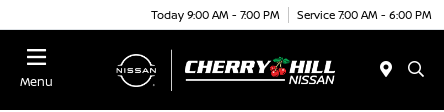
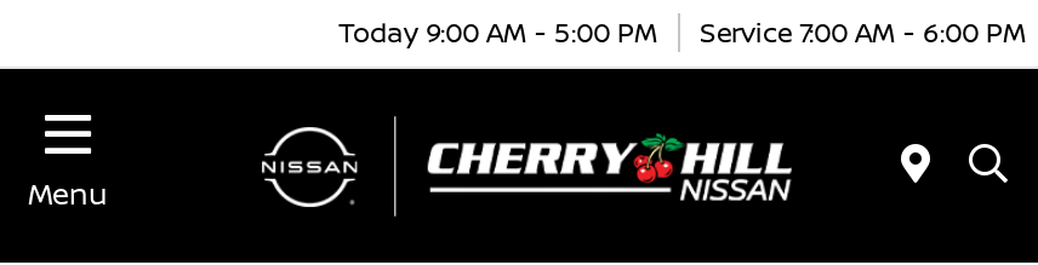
- Today 9:00 AM - 7:00 PM Service 7:00 AM - 6:00 PM
+ Today 9:00 AM - 5:00 PM Service 7:00 AM - 6:00 PM
